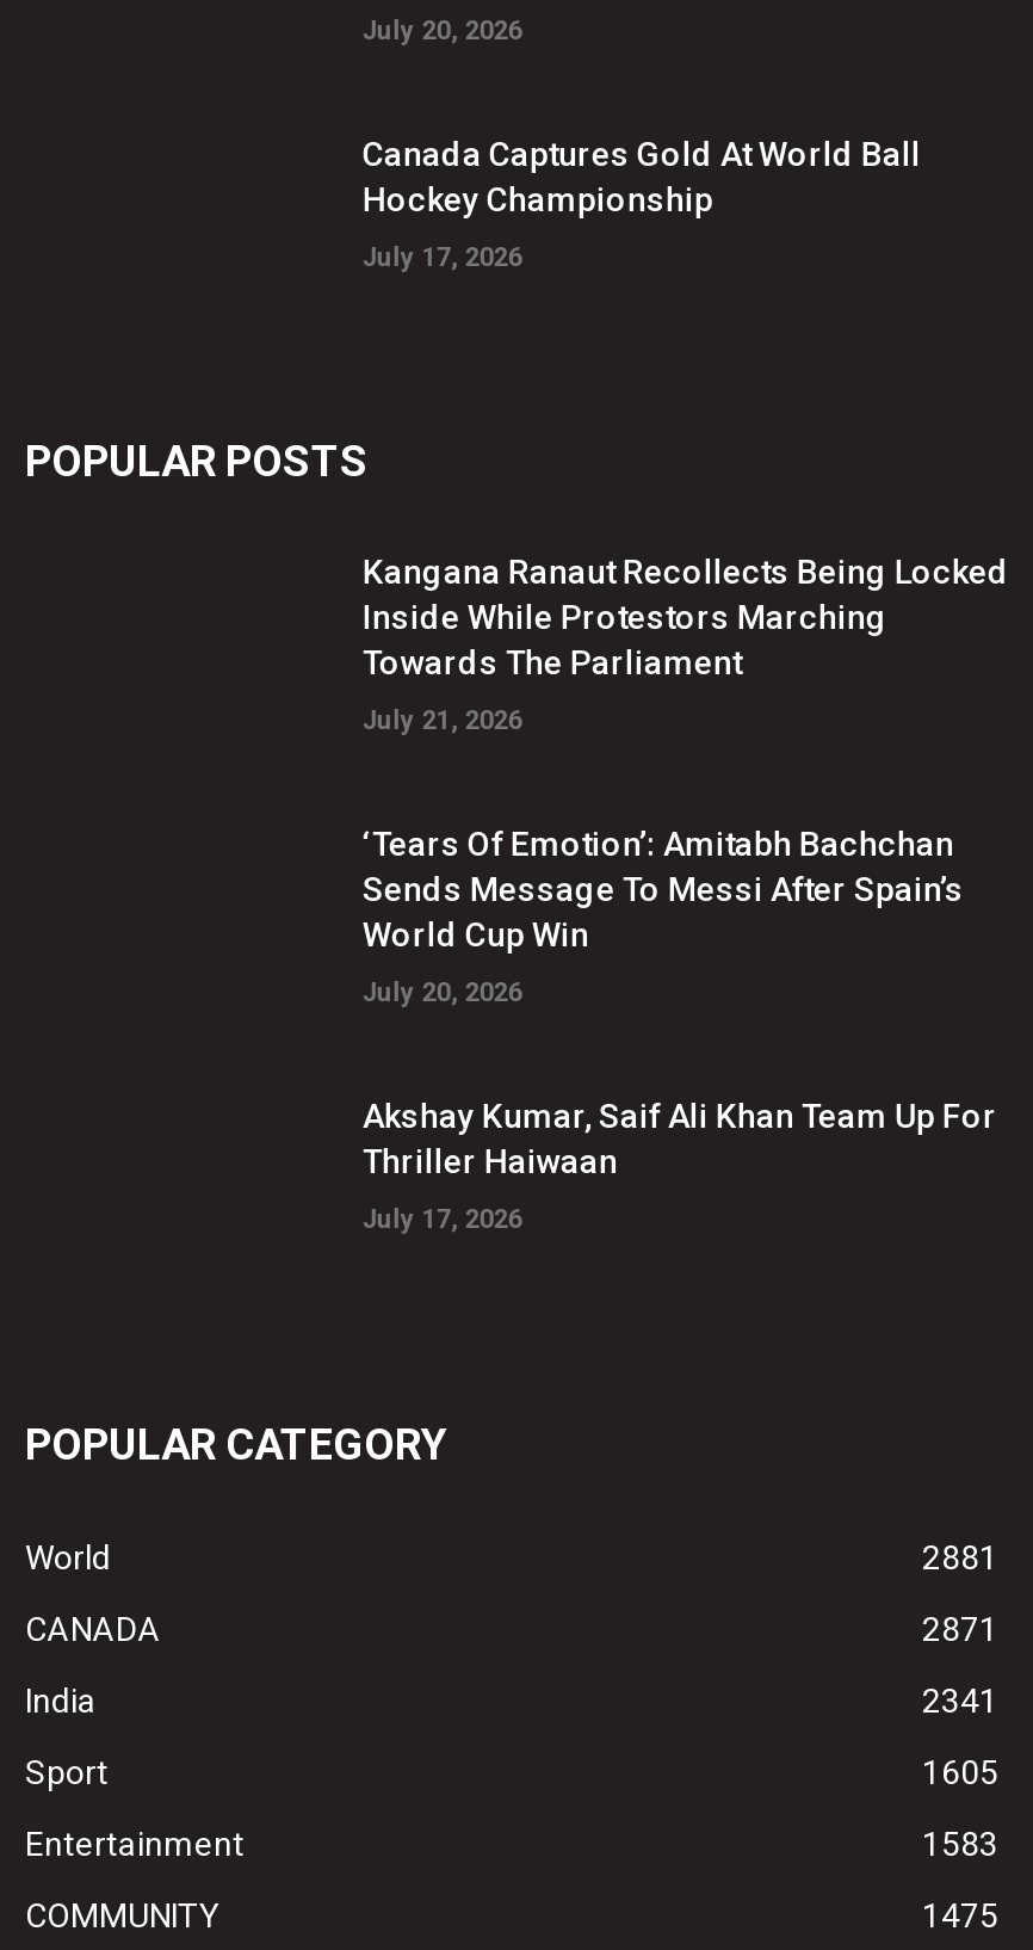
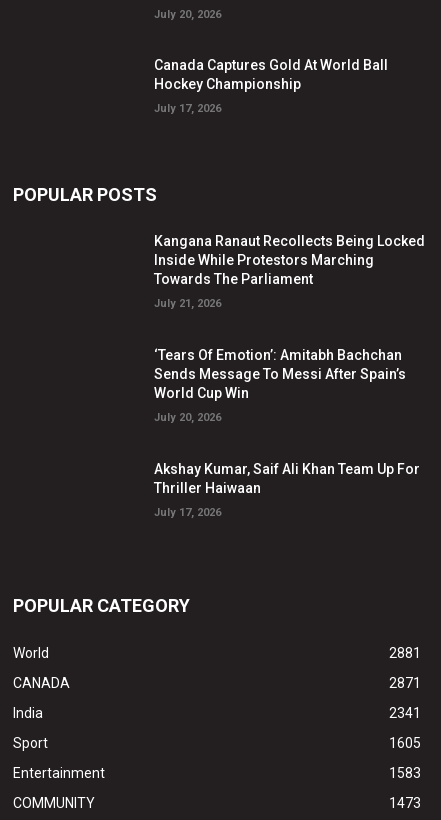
- 1475
+ 1473
